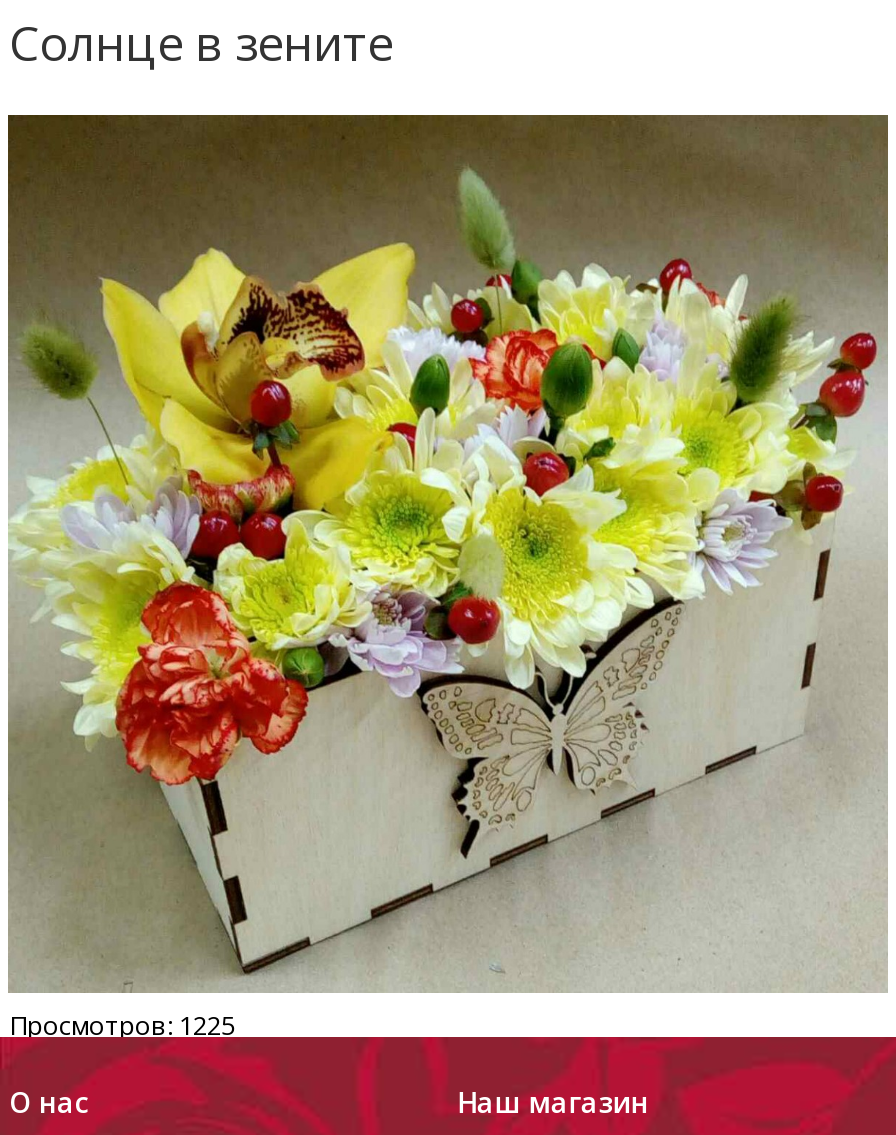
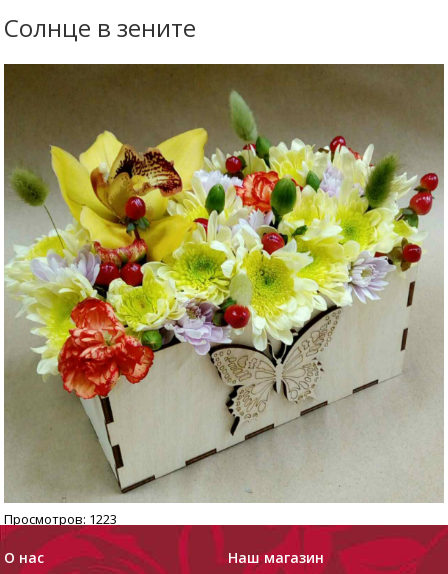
- Просмотров: 1225
+ Просмотров: 1223
